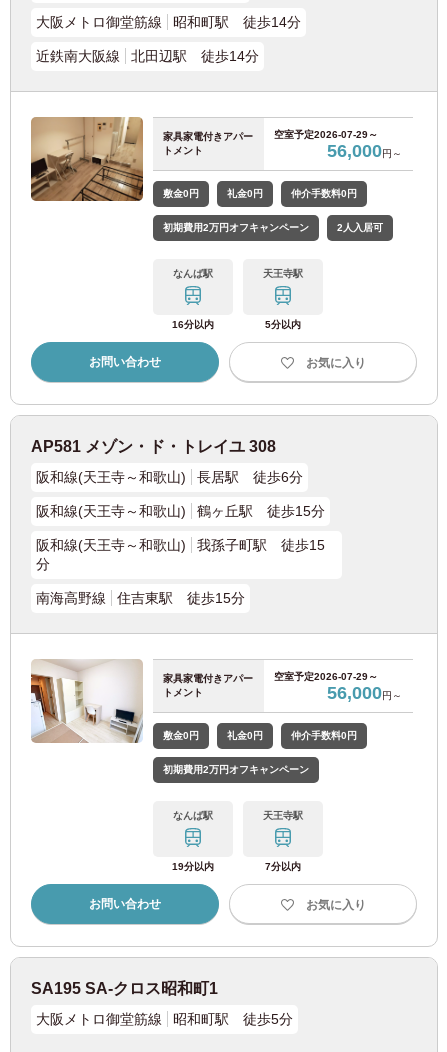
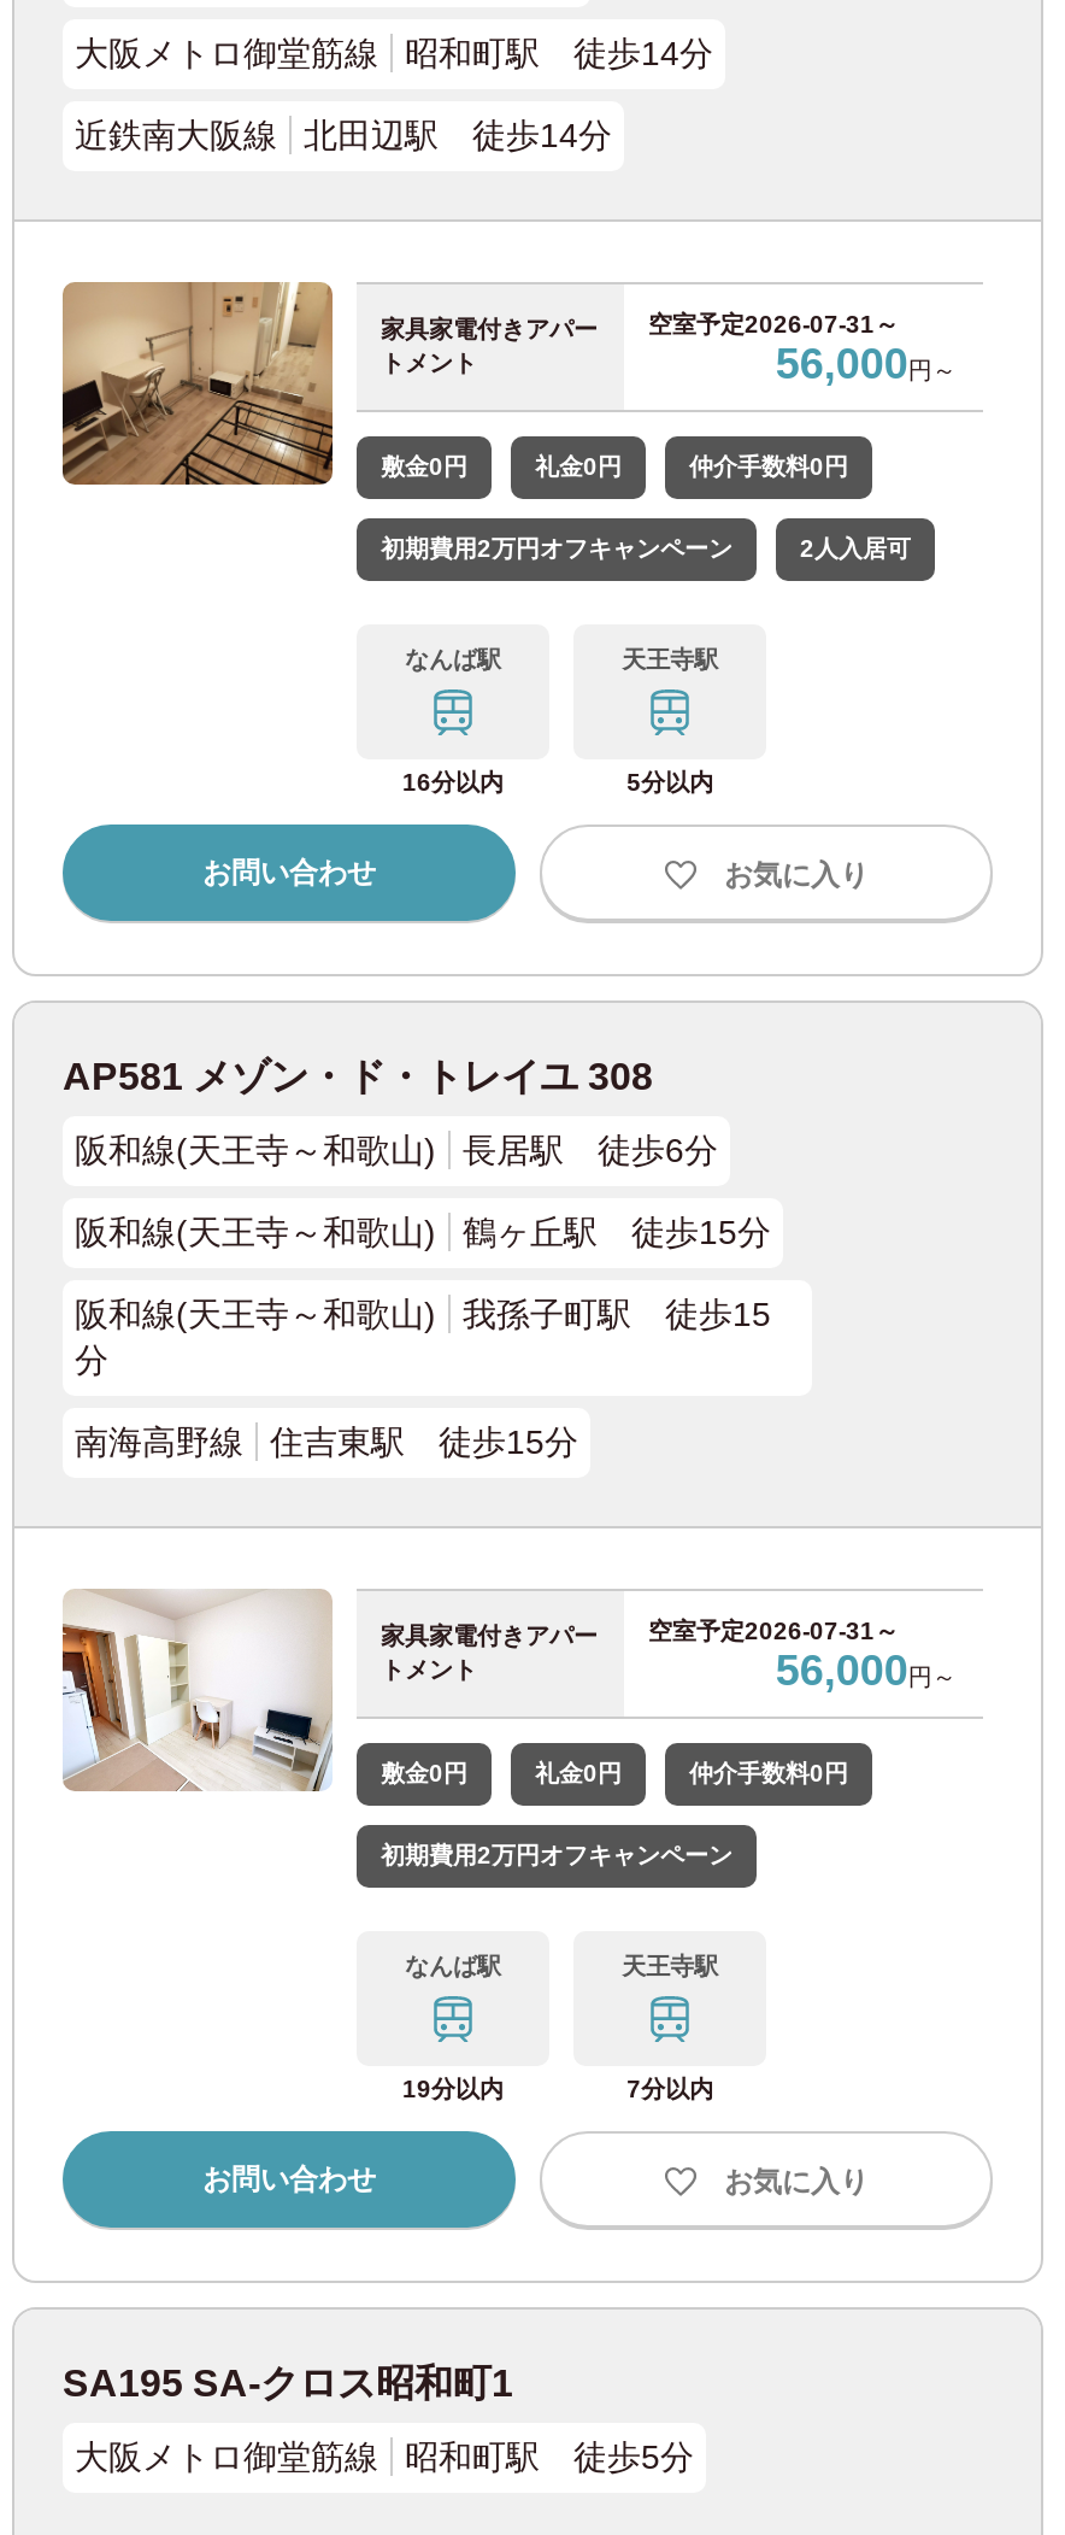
- 家具家電付きアパー 空室予定2026-07-29～
+ 家具家電付きアパー 空室予定2026-07-31～

- 空室予定2026-07-29～
+ 空室予定2026-07-31～
